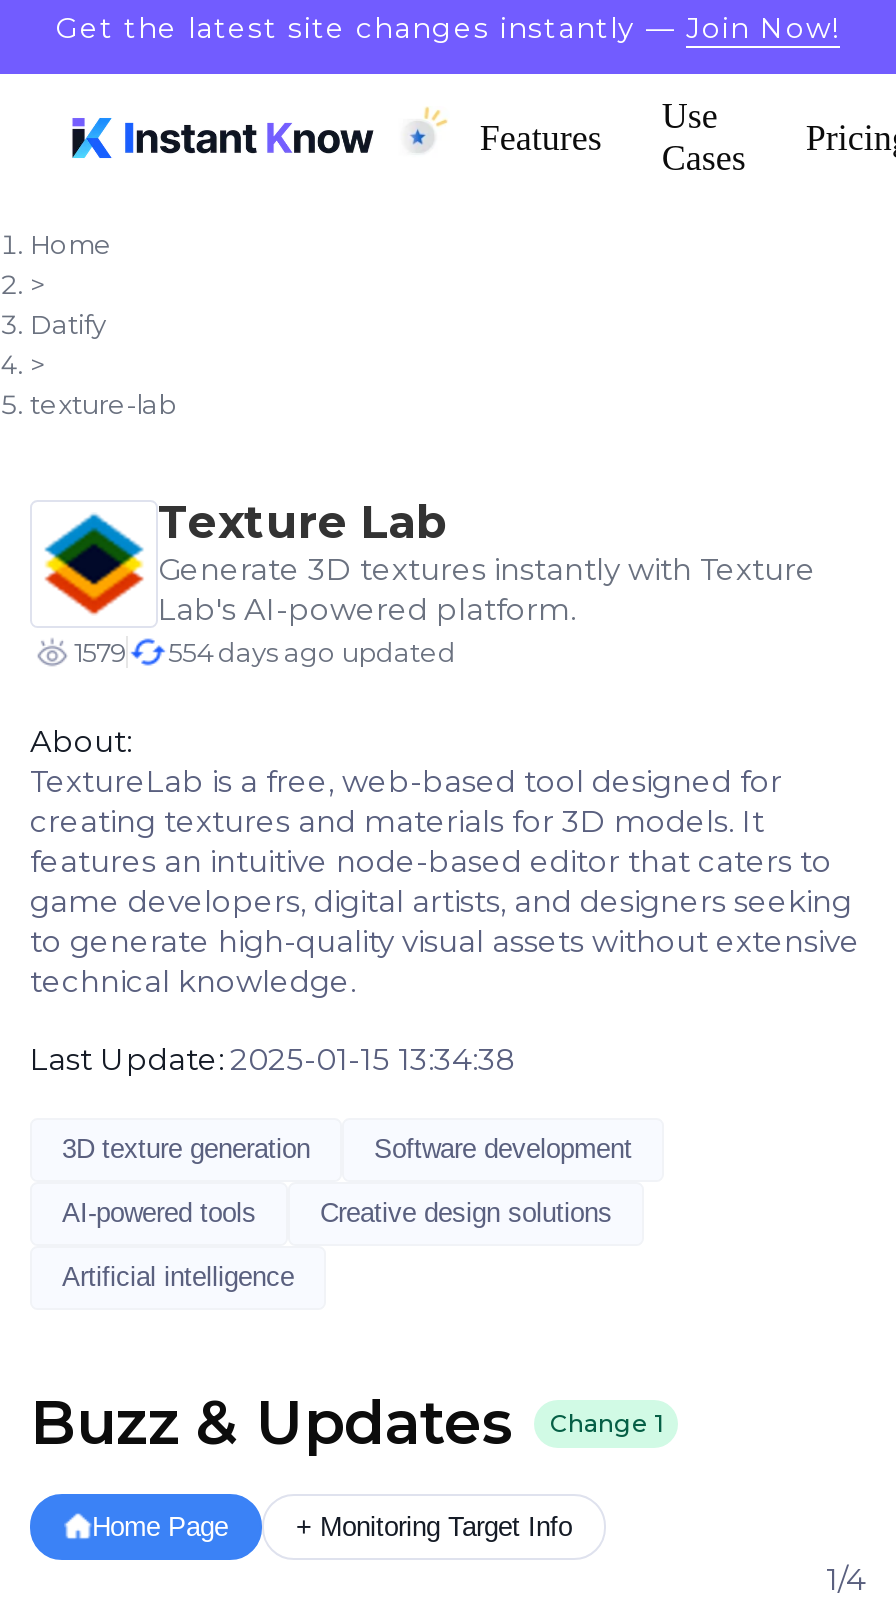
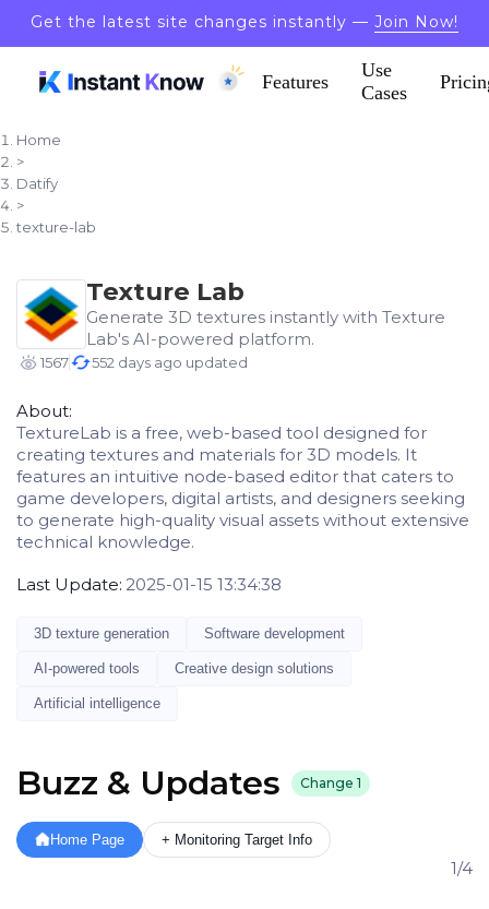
- 1579
+ 1567

- 554 days ago updated
+ 552 days ago updated
